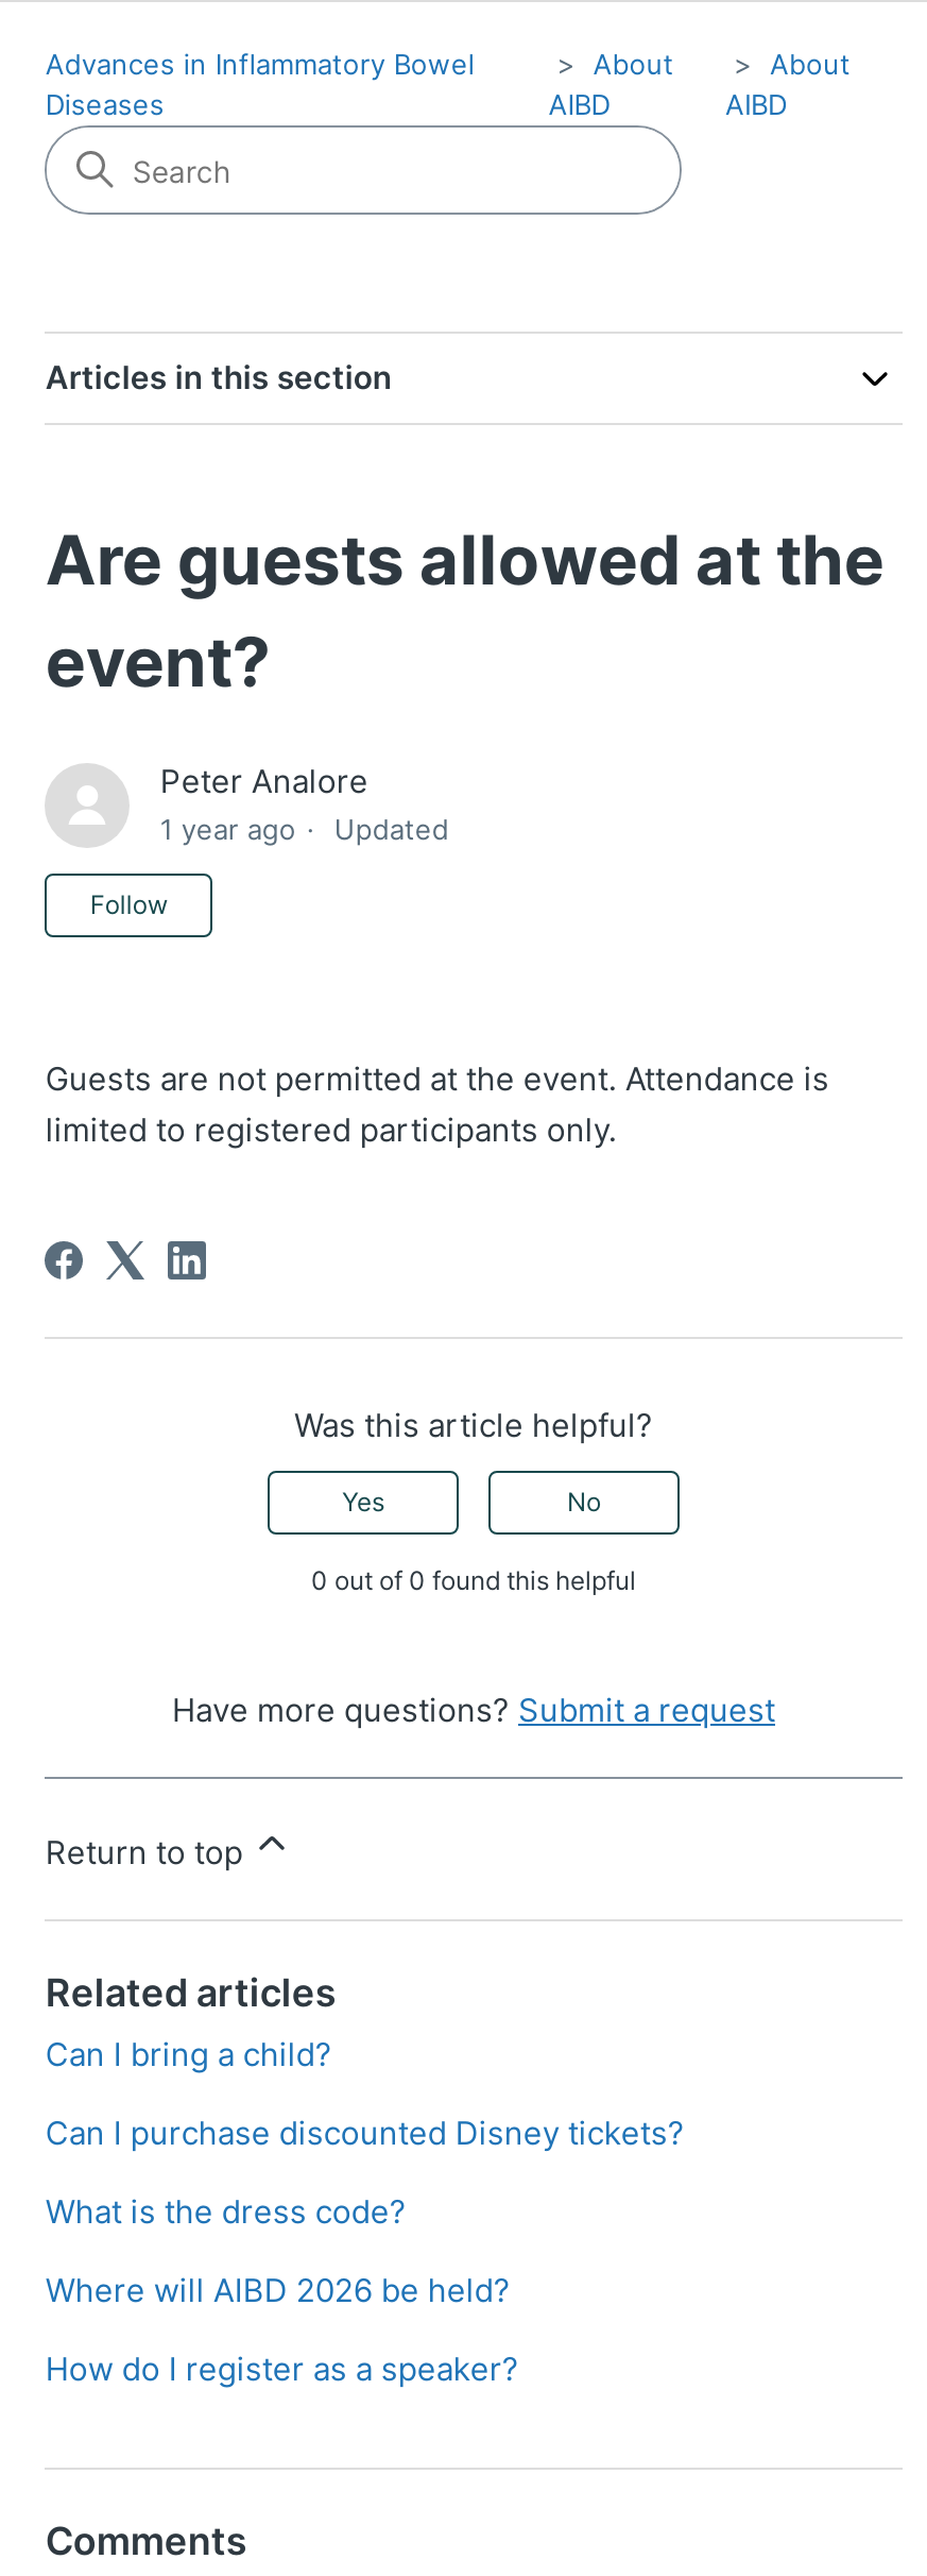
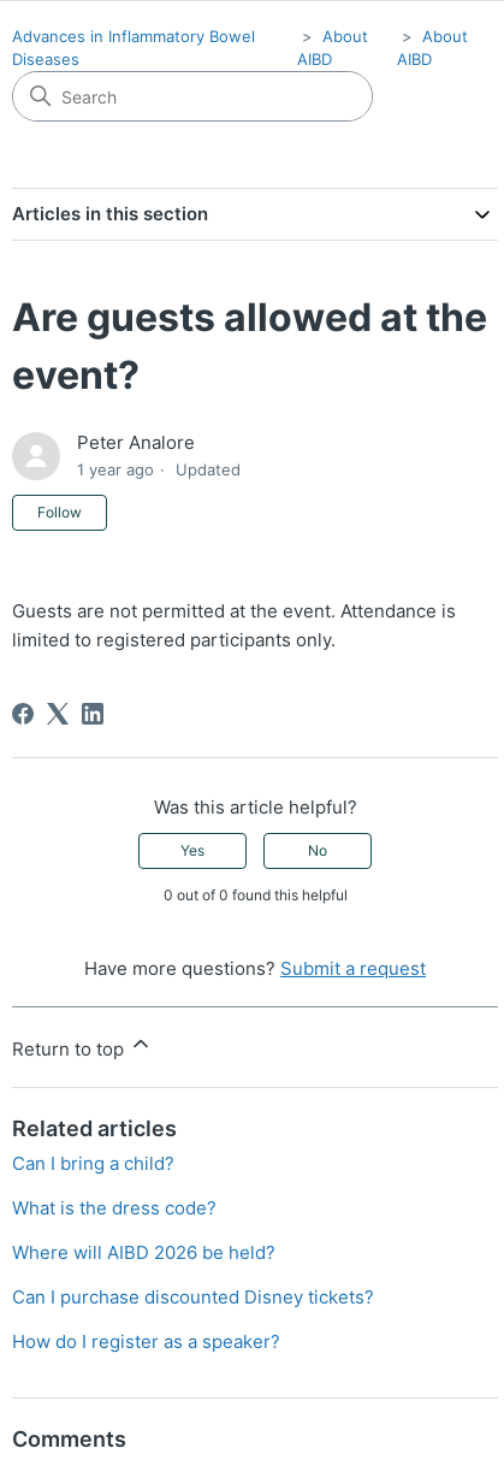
moved down: Can I purchase discounted Disney tickets?

moved up: What is the dress code? | Where will AIBD 2026 be held?
